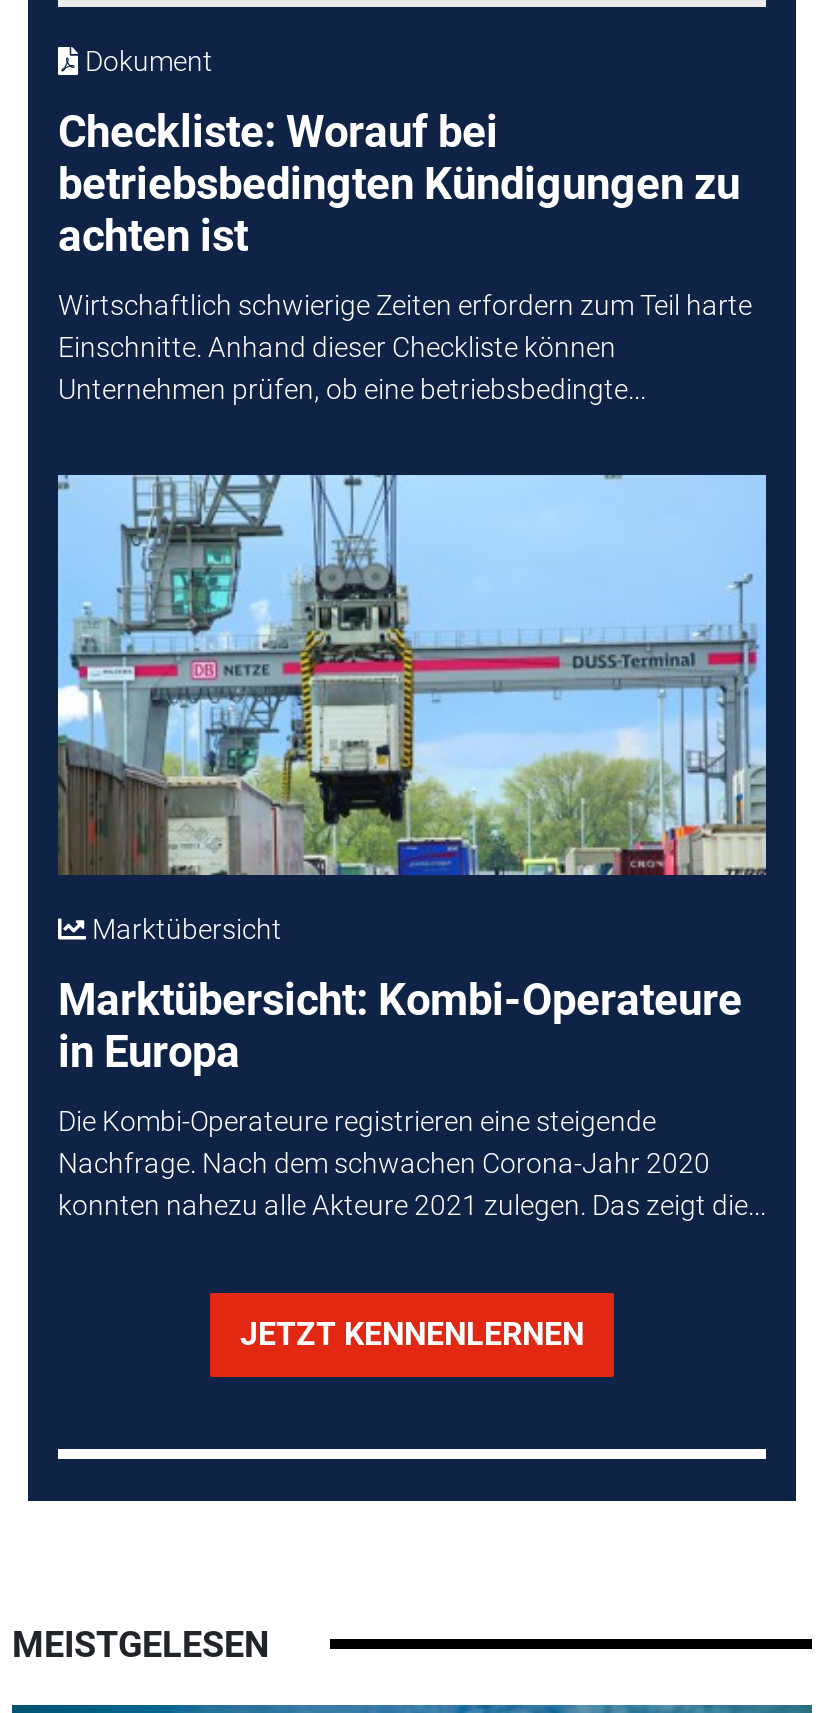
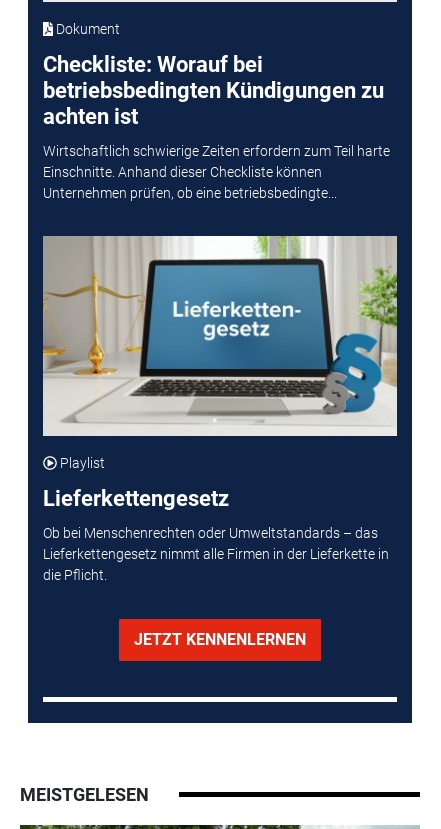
- [image]
- Marktübersicht
+ [image]
+ Playlist

- Marktübersicht: Kombi-Operateure
- in Europa
+ Lieferkettengesetz

- Die Kombi-Operateure registrieren eine steigende
- Nachfrage. Nach dem schwachen Corona-Jahr 2020
- konnten nahezu alle Akteure 2021 zulegen. Das zeigt die...
+ Ob bei Menschenrechten oder Umweltstandards – das
+ Lieferkettengesetz nimmt alle Firmen in der Lieferkette in
+ die Pflicht.
